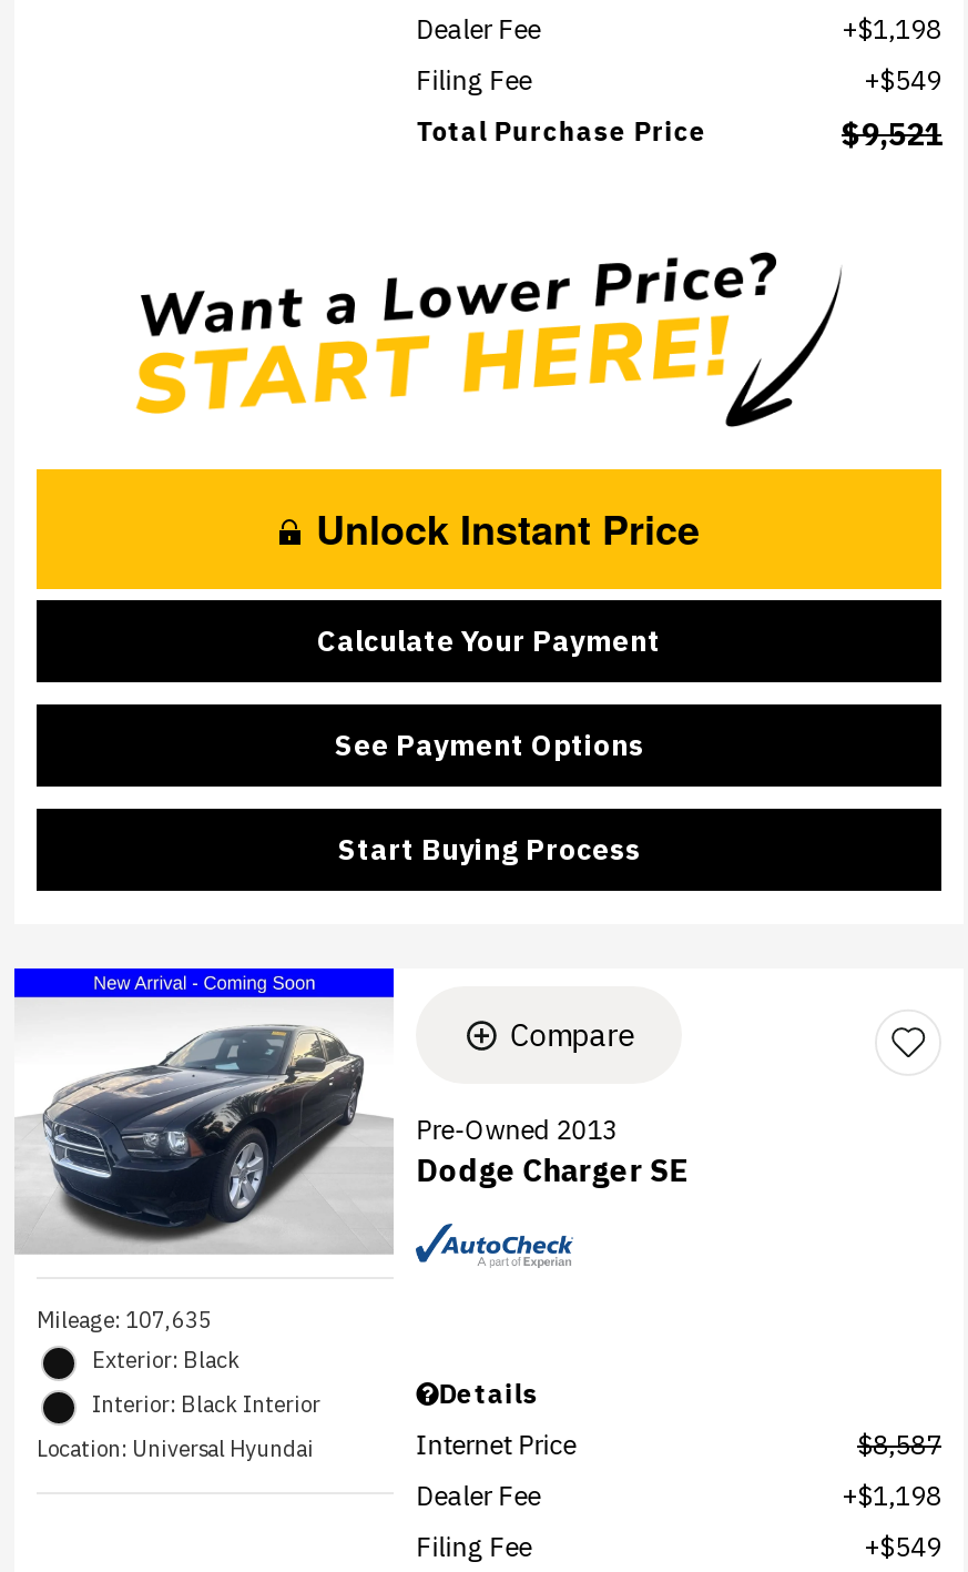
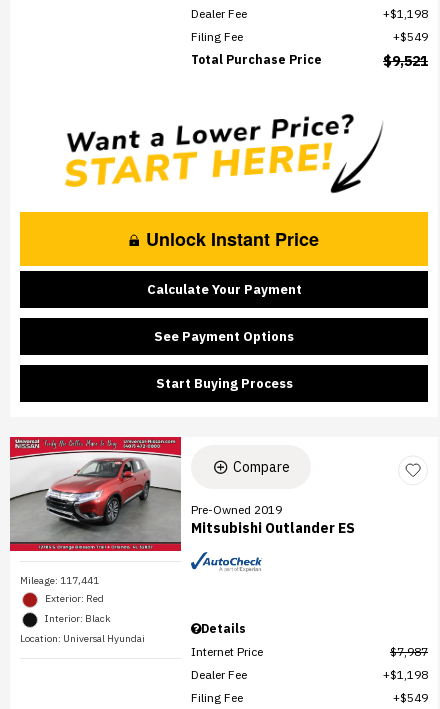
- [image]
- Pre-Owned 2013
- Dodge Charger SE
+ [image]
+ Pre-Owned 2019
+ Mitsubishi Outlander ES

- Mileage: 107,635
- Exterior: Black
+ Mileage: 117,441
+ Exterior: Red

- Interior: Black Interior
+ Interior: Black

- $8,587
+ $7,987
